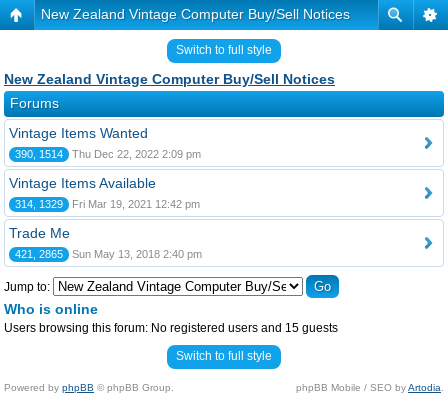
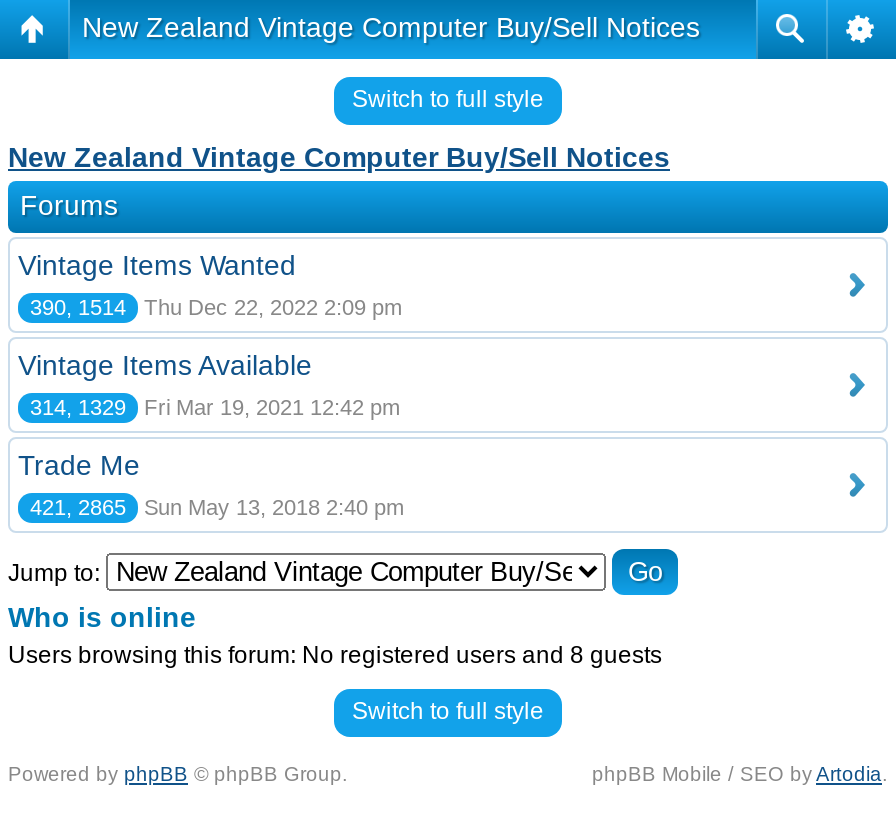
- Users browsing this forum: No registered users and 15 guests
+ Users browsing this forum: No registered users and 8 guests
